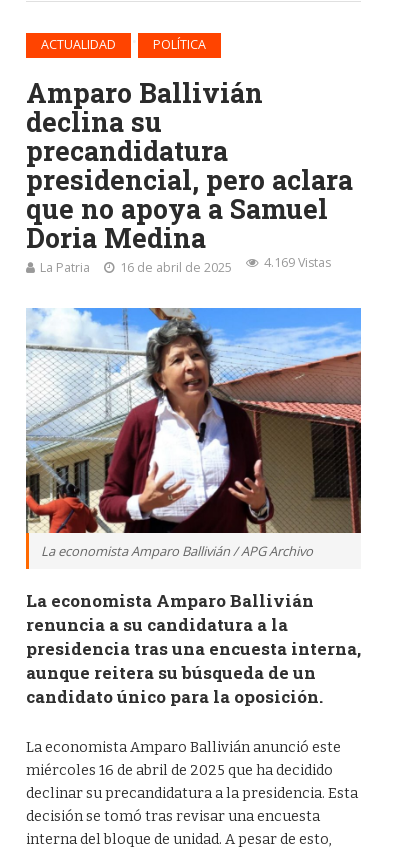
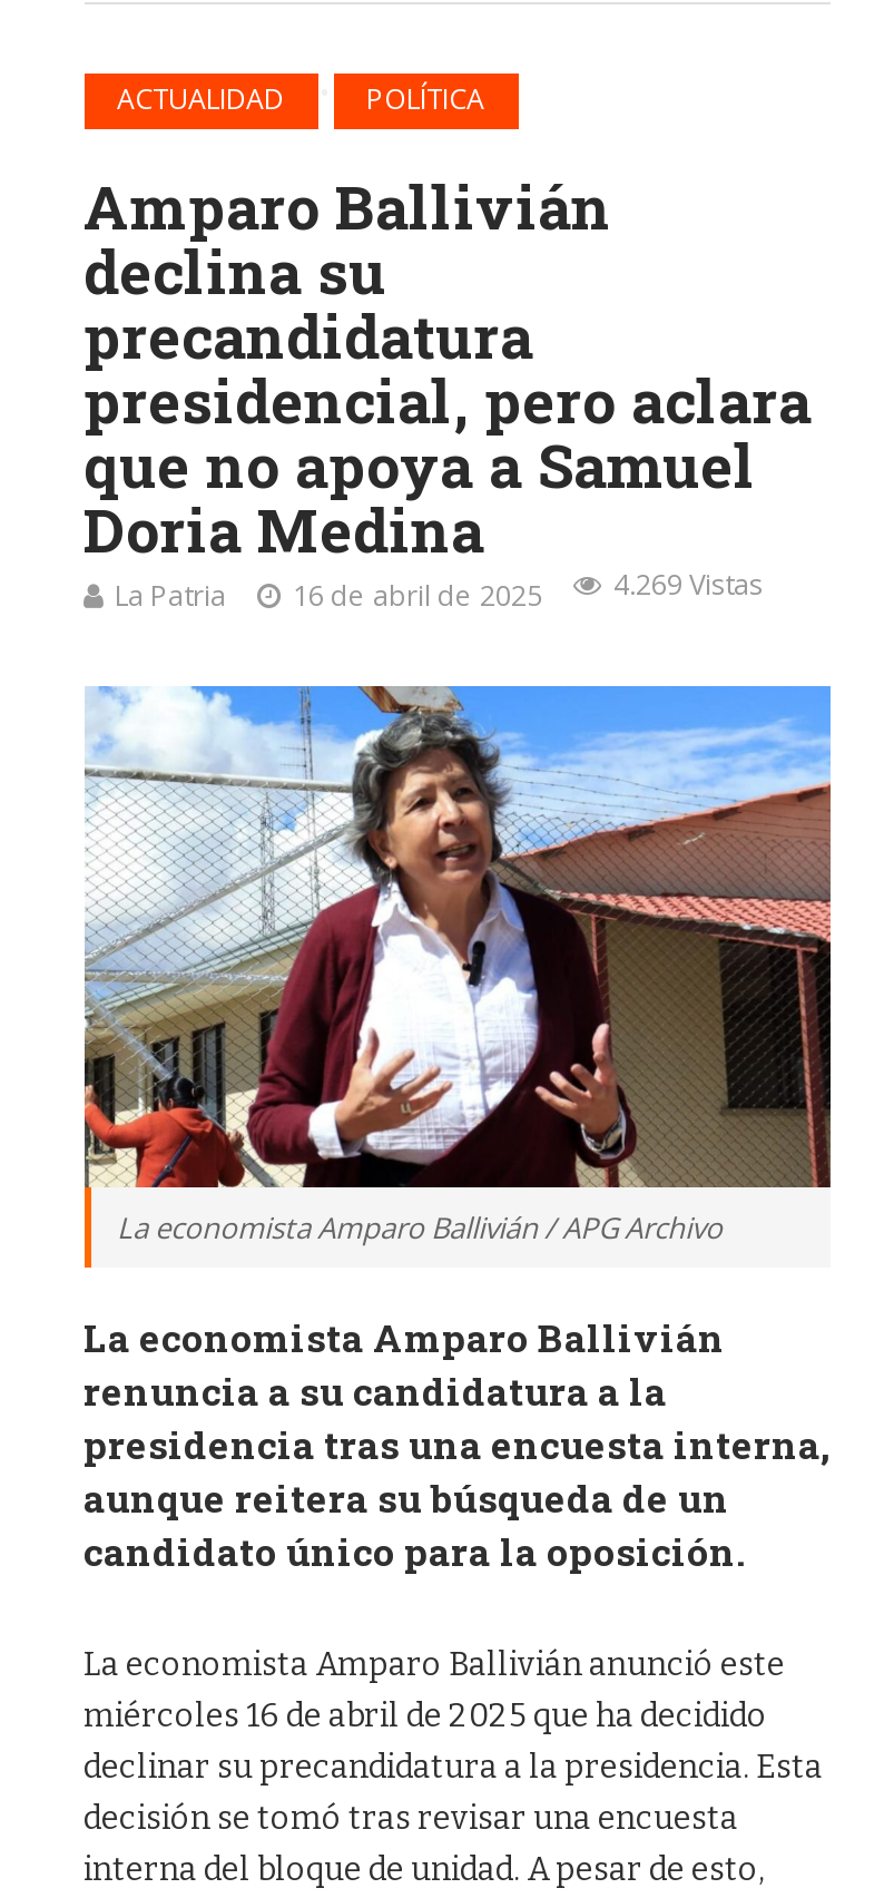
- La Patria 16 de abril de 2025 4.169 Vistas
+ La Patria 16 de abril de 2025 4.269 Vistas
